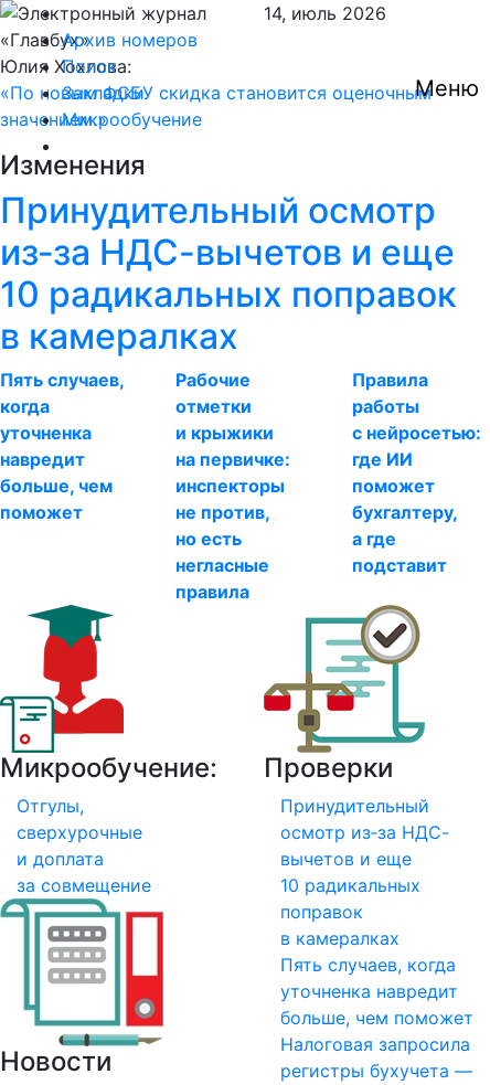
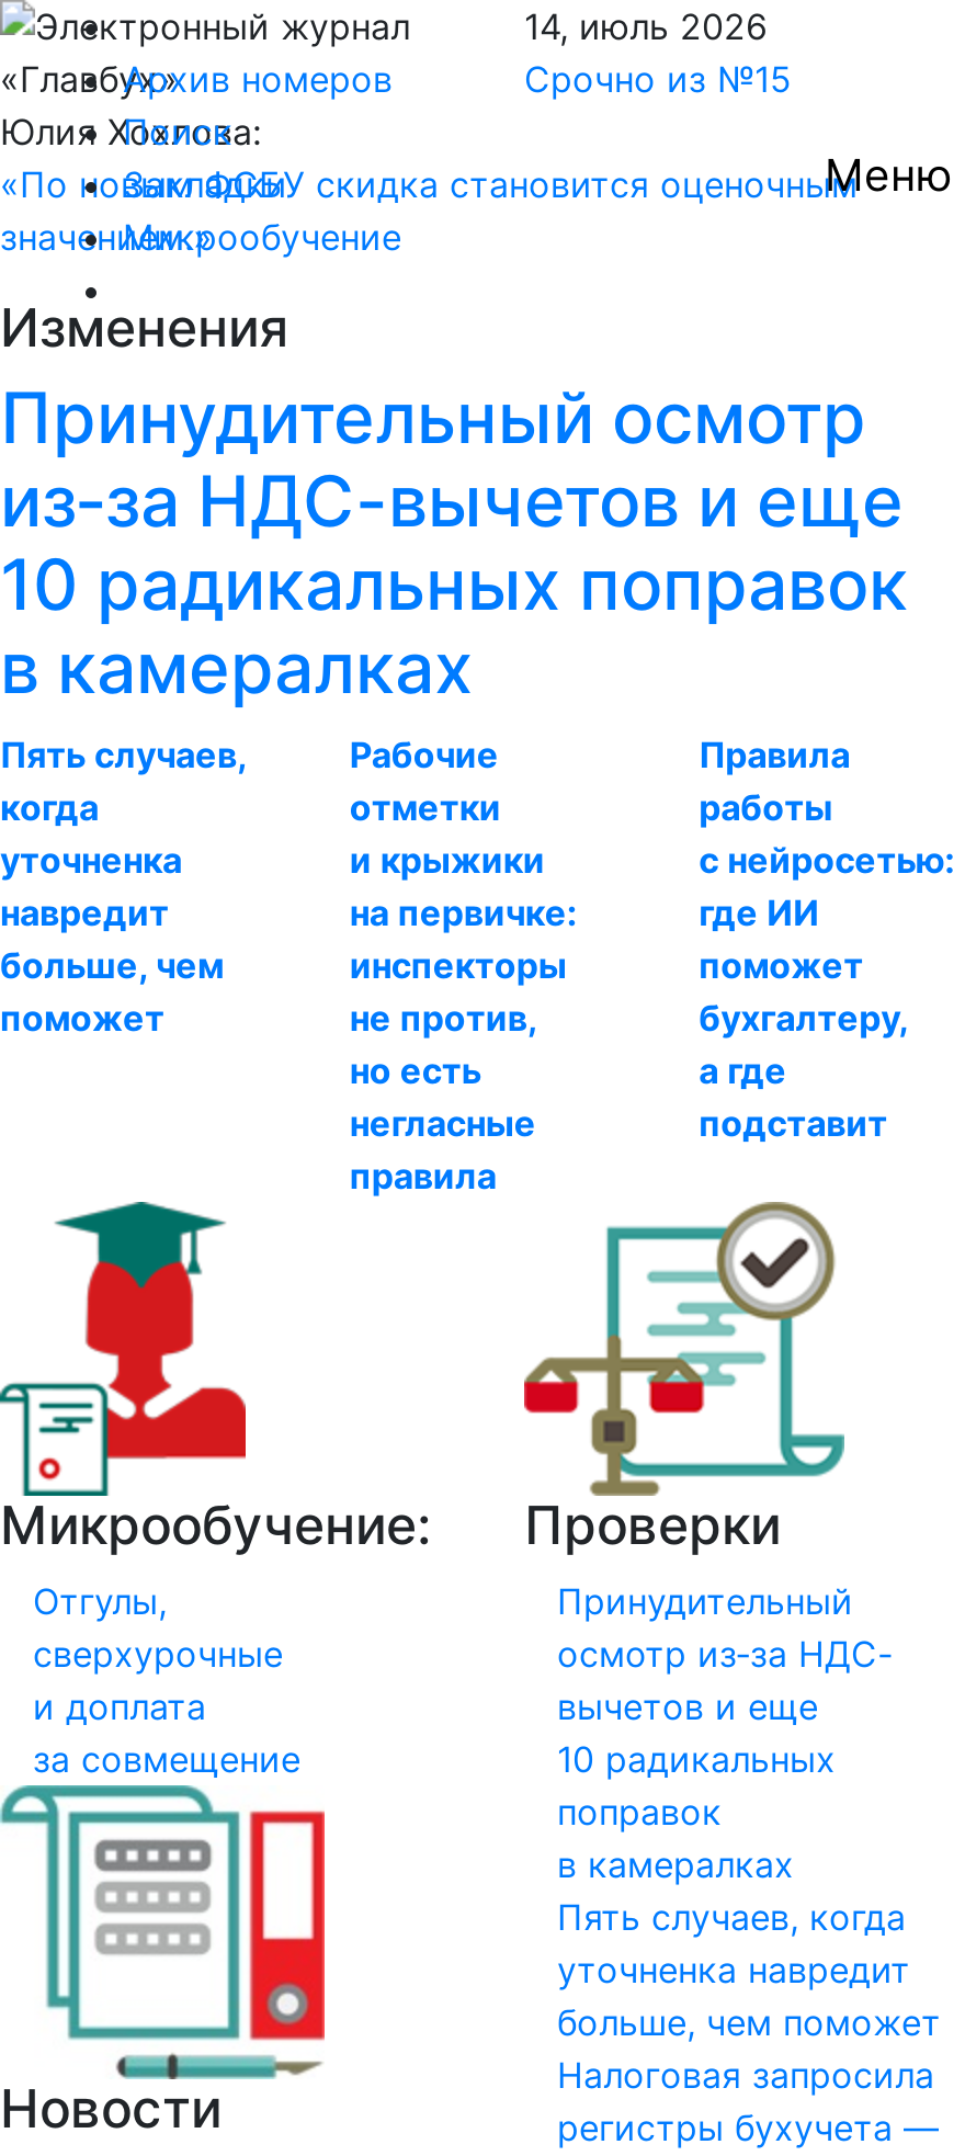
+ Срочно из №15
